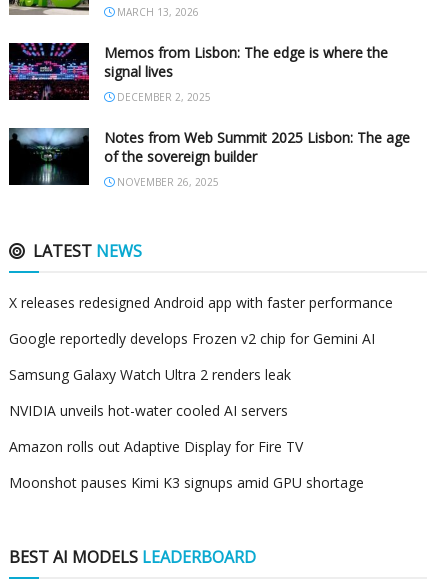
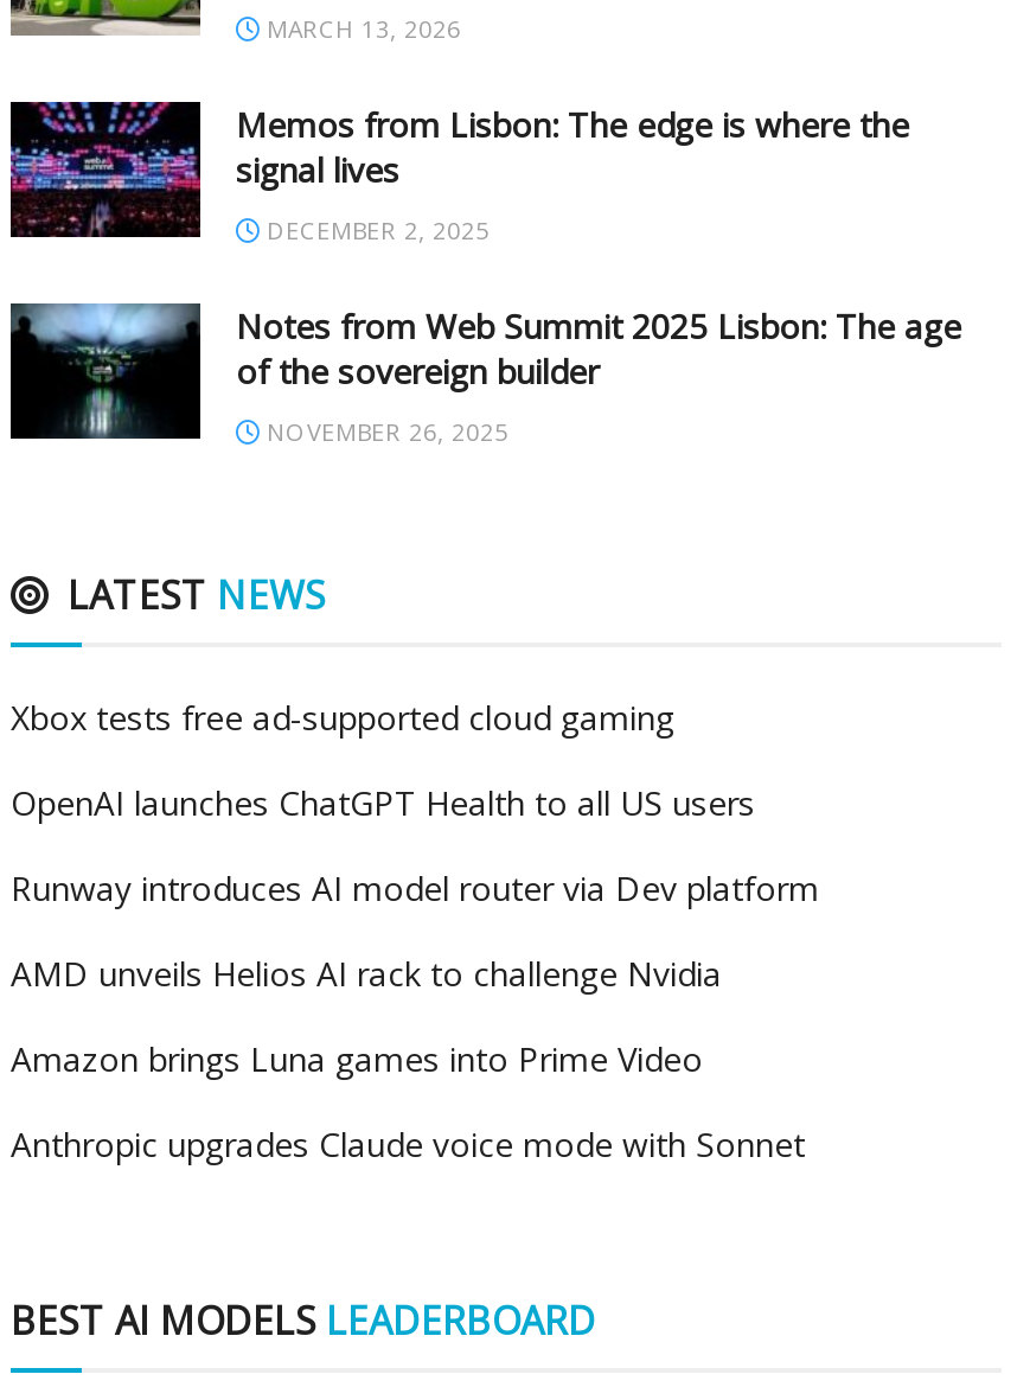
- X releases redesigned Android app with faster performance
+ Xbox tests free ad-supported cloud gaming

- Google reportedly develops Frozen v2 chip for Gemini AI
+ OpenAI launches ChatGPT Health to all US users

- Samsung Galaxy Watch Ultra 2 renders leak
+ Runway introduces AI model router via Dev platform

- NVIDIA unveils hot-water cooled AI servers
+ AMD unveils Helios AI rack to challenge Nvidia

- Amazon rolls out Adaptive Display for Fire TV
+ Amazon brings Luna games into Prime Video

- Moonshot pauses Kimi K3 signups amid GPU shortage
+ Anthropic upgrades Claude voice mode with Sonnet
